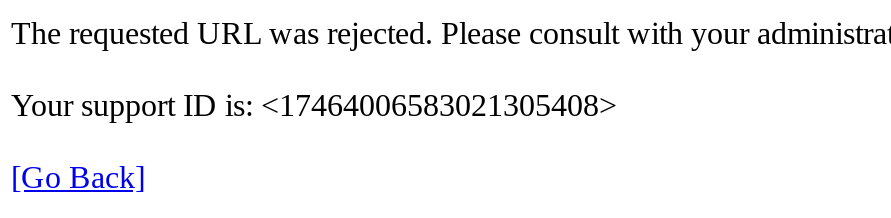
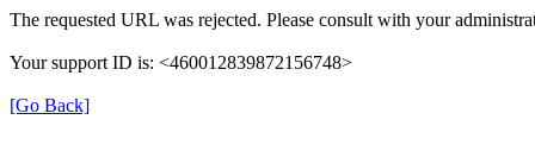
- Your support ID is: <17464006583021305408>
+ Your support ID is: <460012839872156748>
